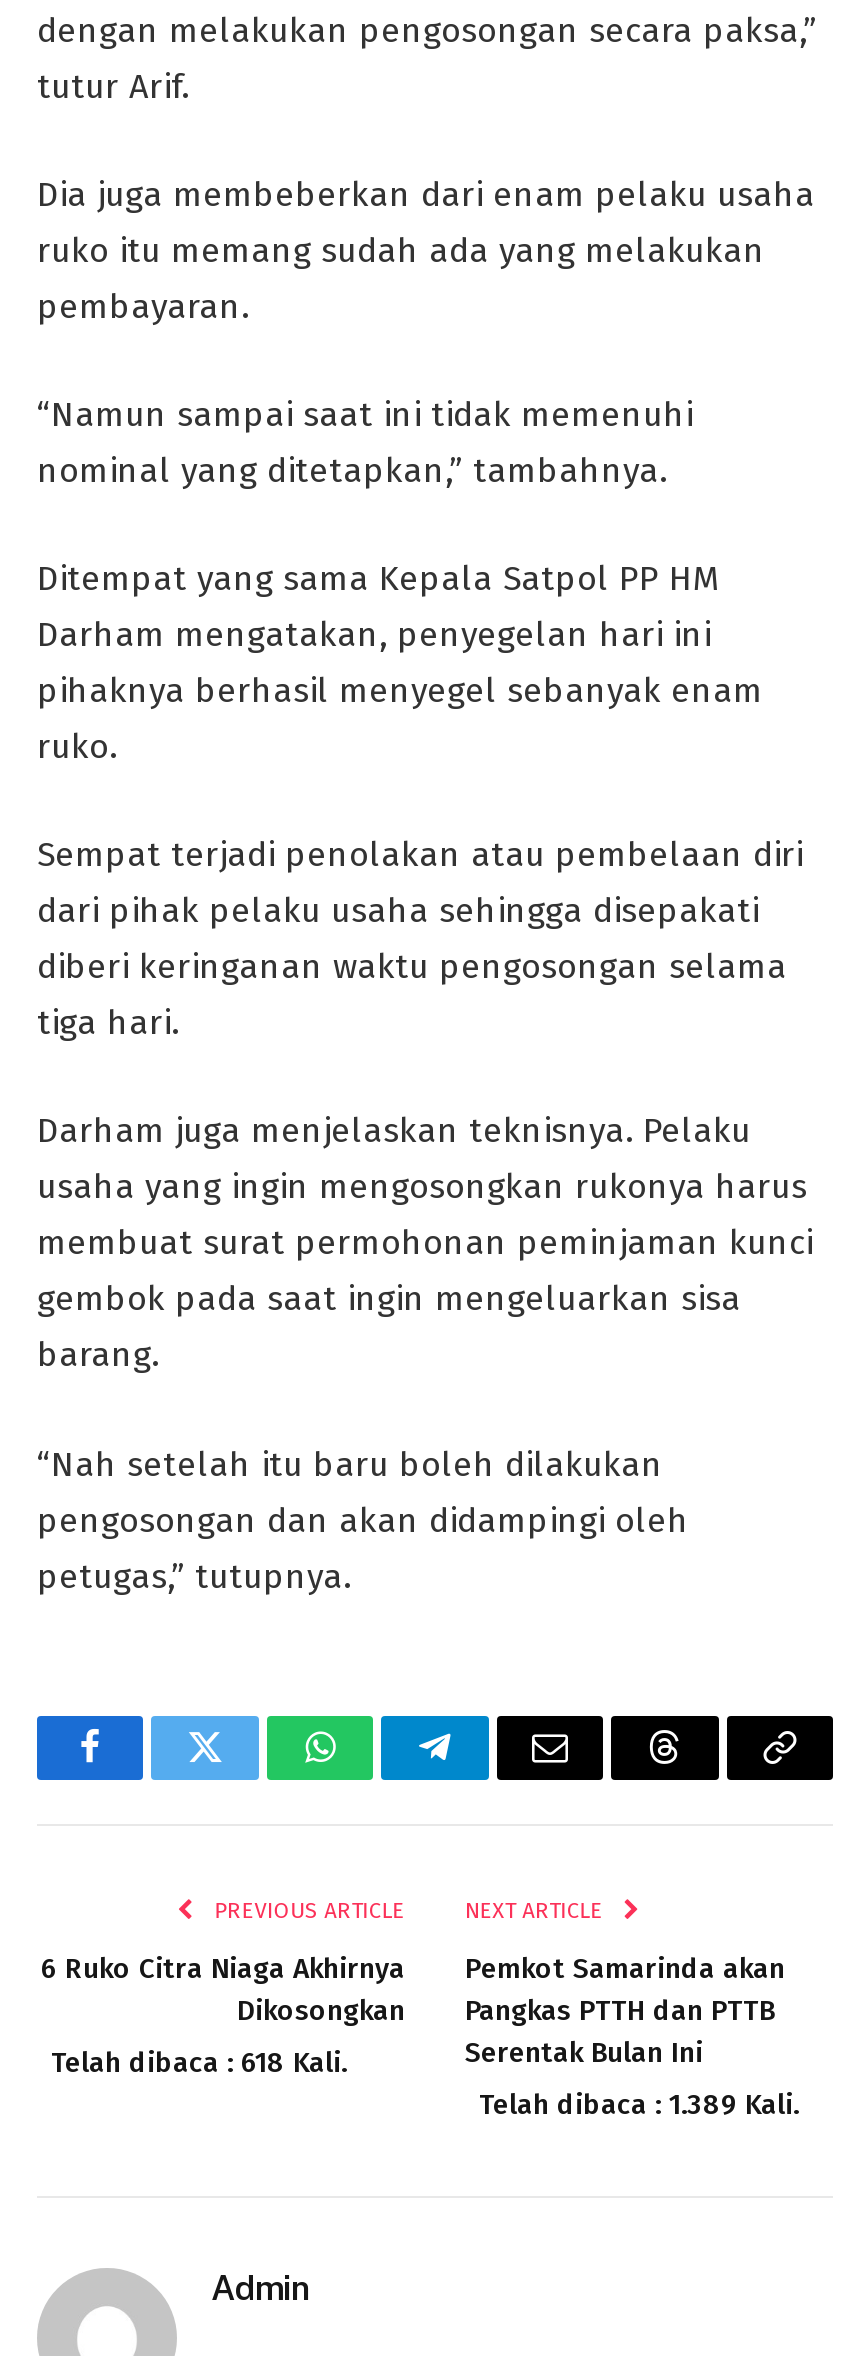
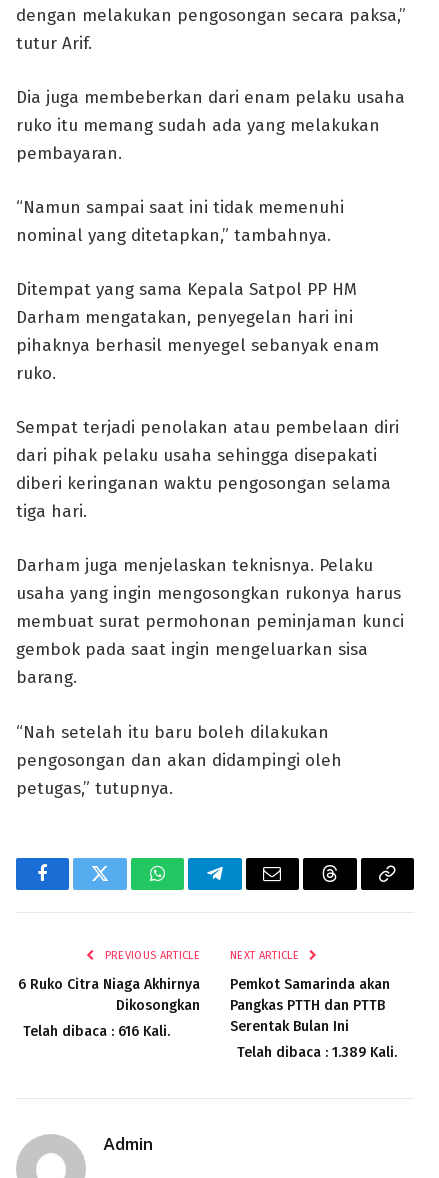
- Telah dibaca : 618 Kali.
+ Telah dibaca : 616 Kali.
